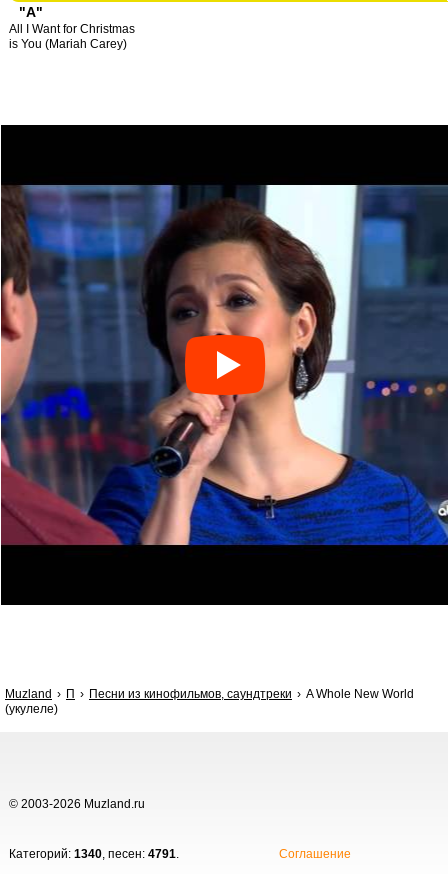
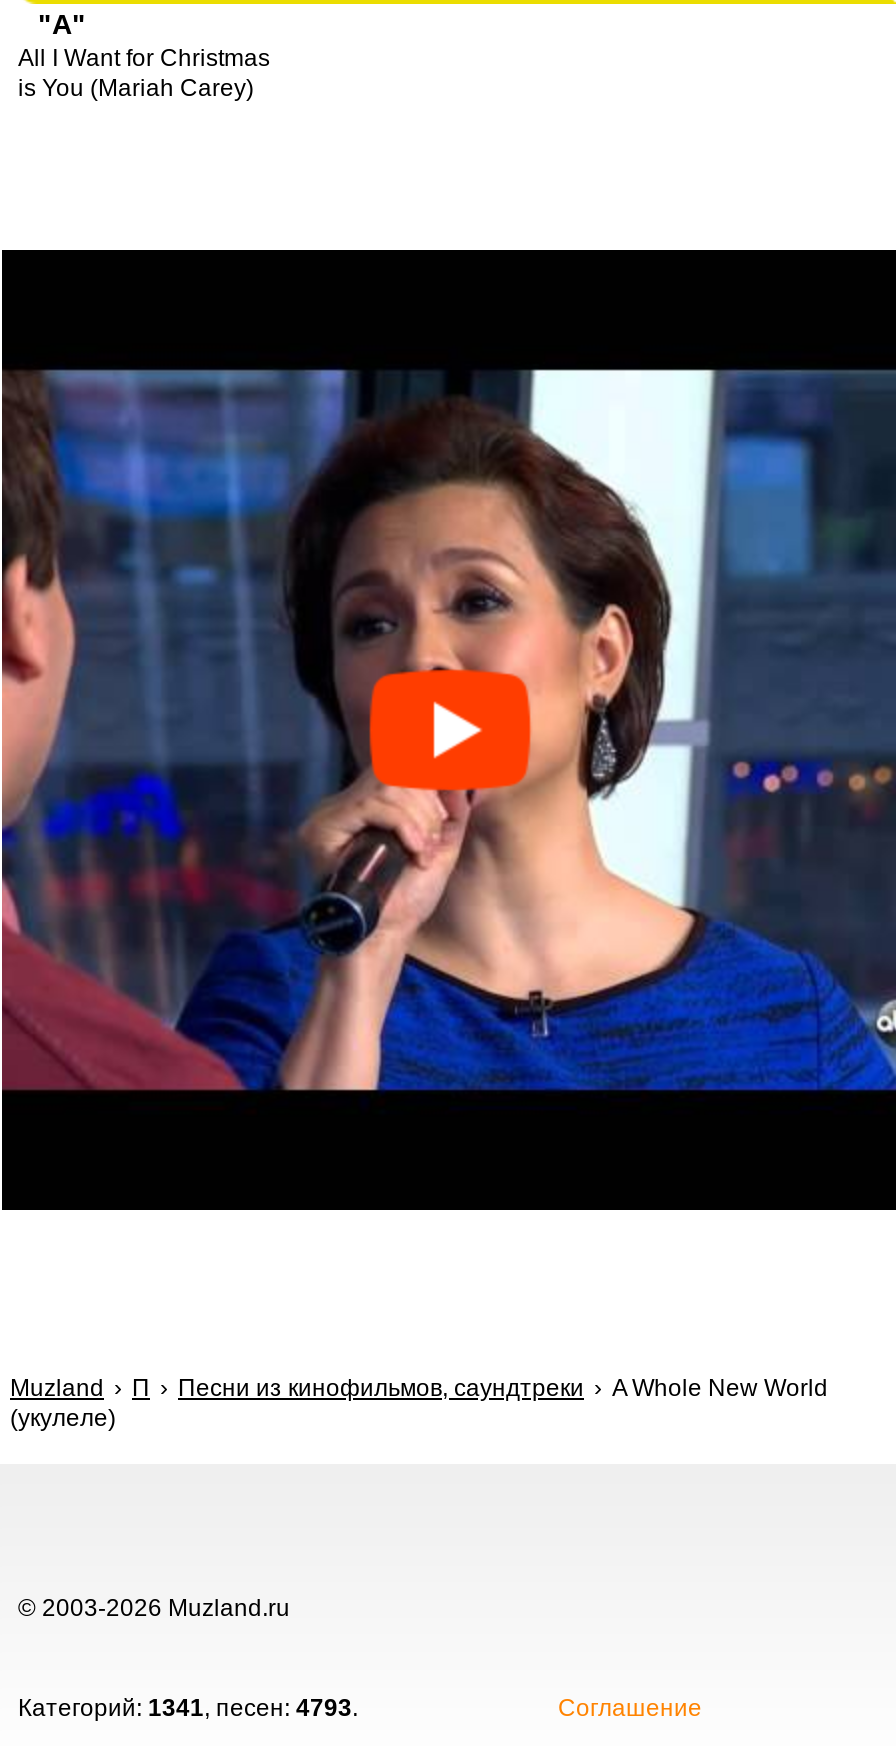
- Категорий: 1340, песен: 4791.
+ Категорий: 1341, песен: 4793.
